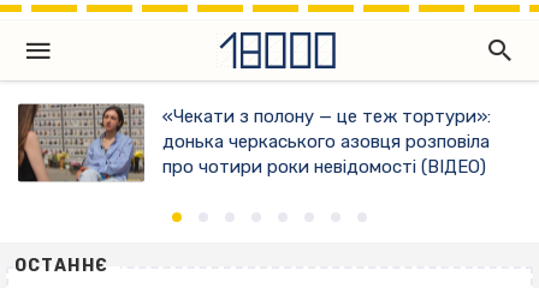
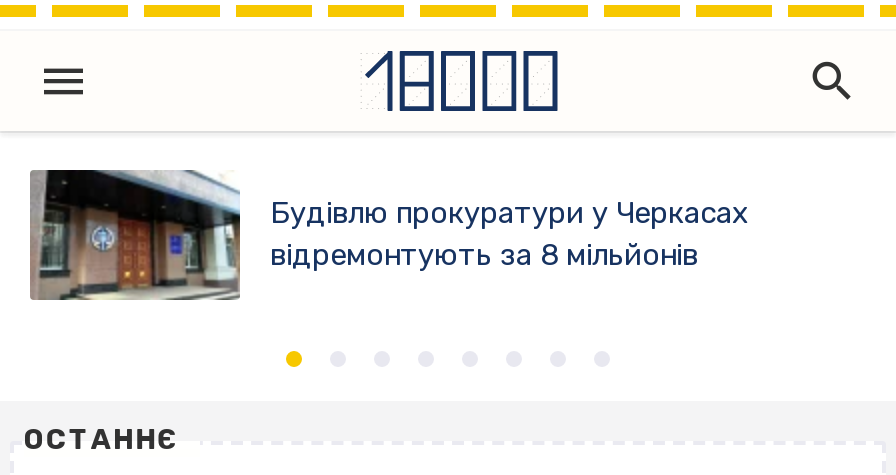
- [image]
- «Чекати з полону — це теж тортури»:
- донька черкаського азовця розповіла
- про чотири роки невідомості (ВІДЕО)
+ [image]
+ Будівлю прокуратури у Черкасах
+ відремонтують за 8 мільйонів
